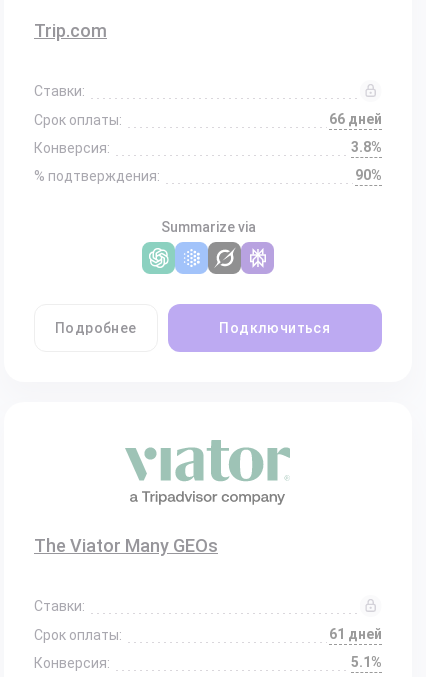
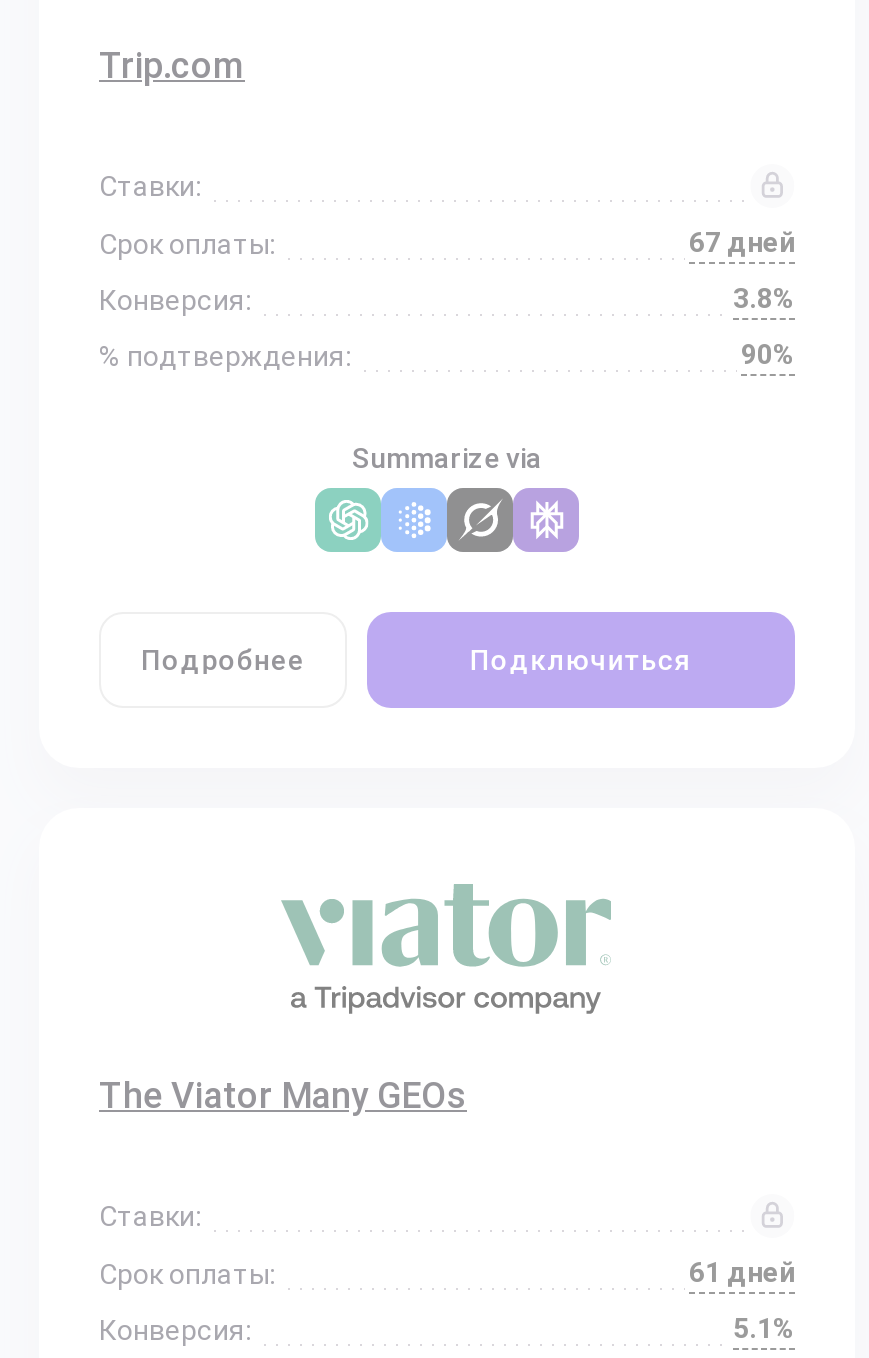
- 66 дней
+ 67 дней
